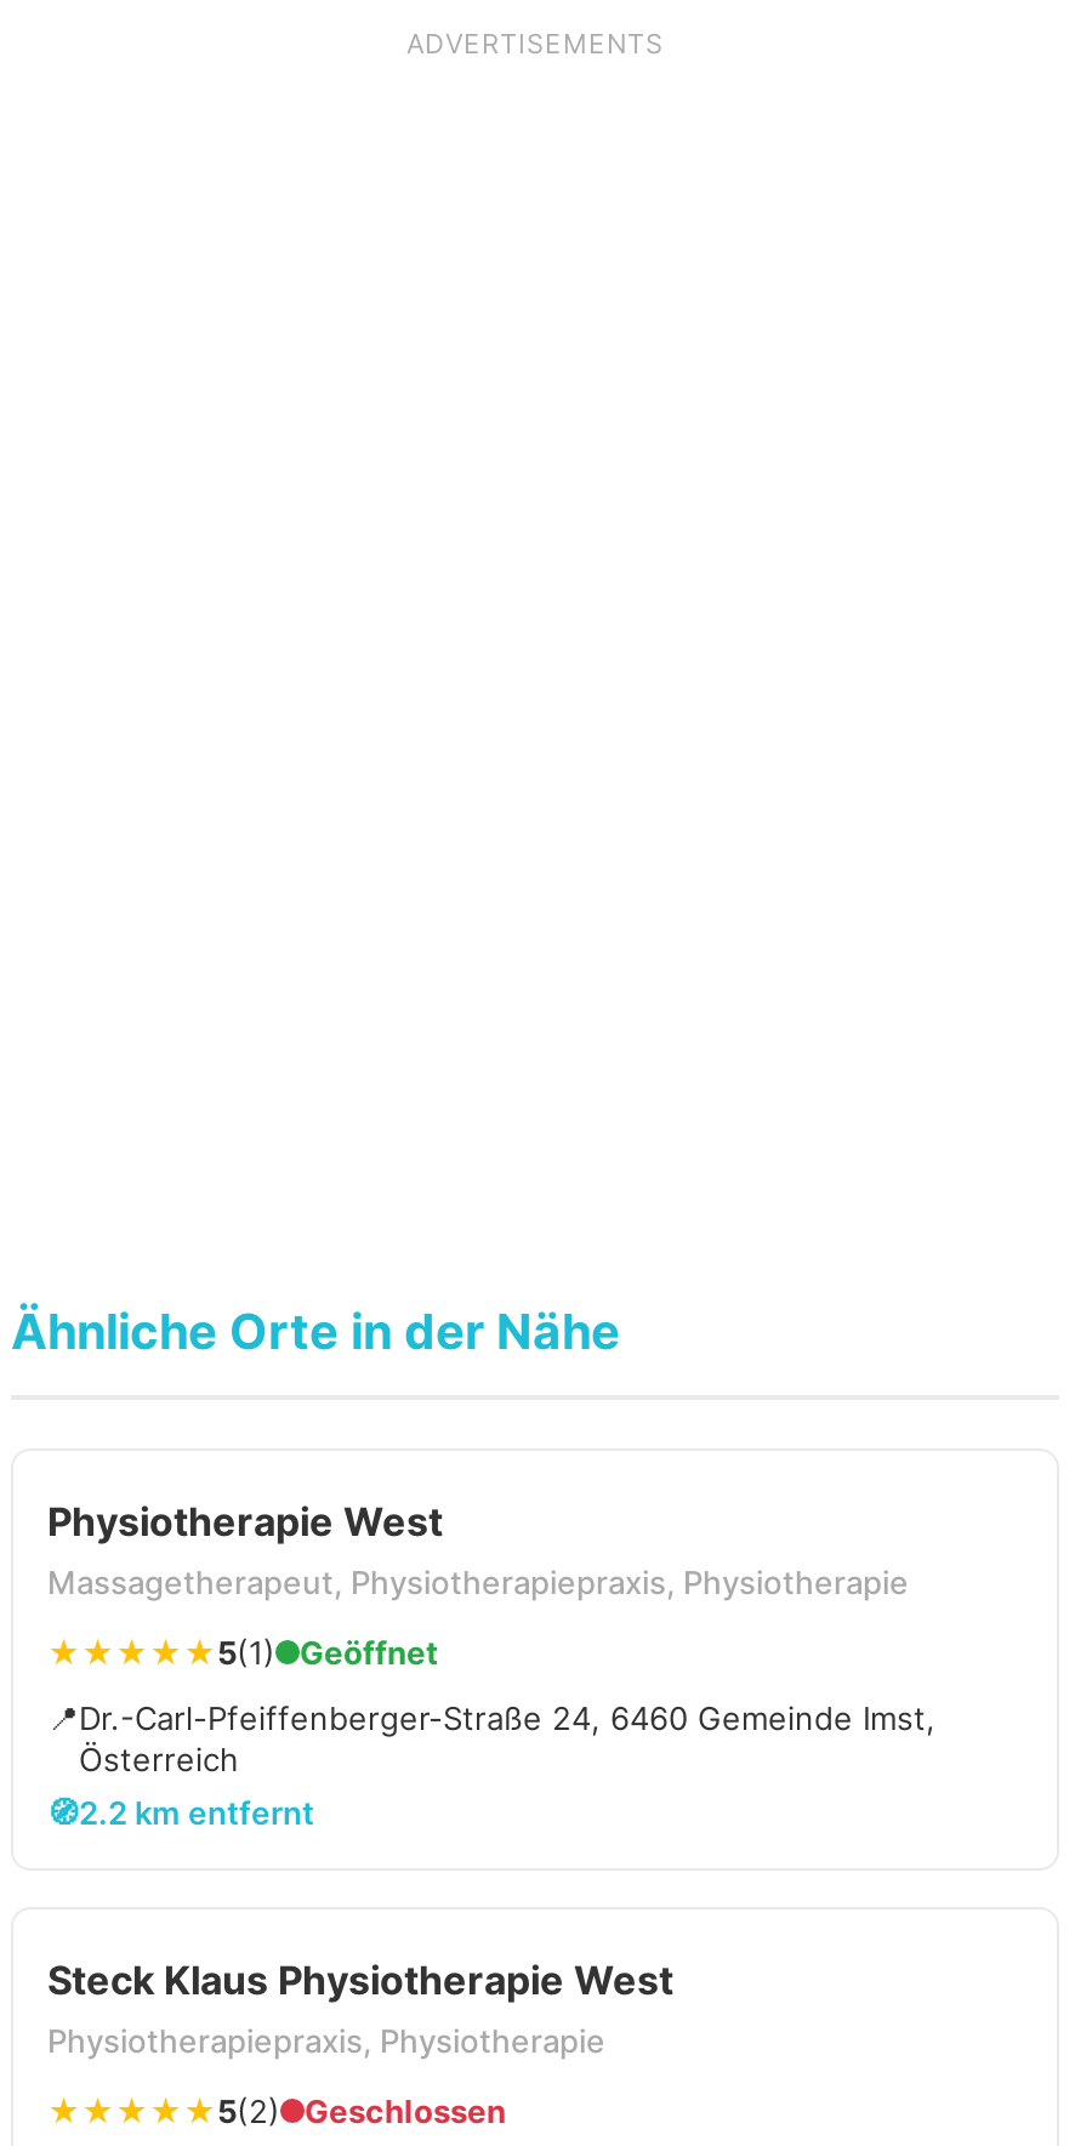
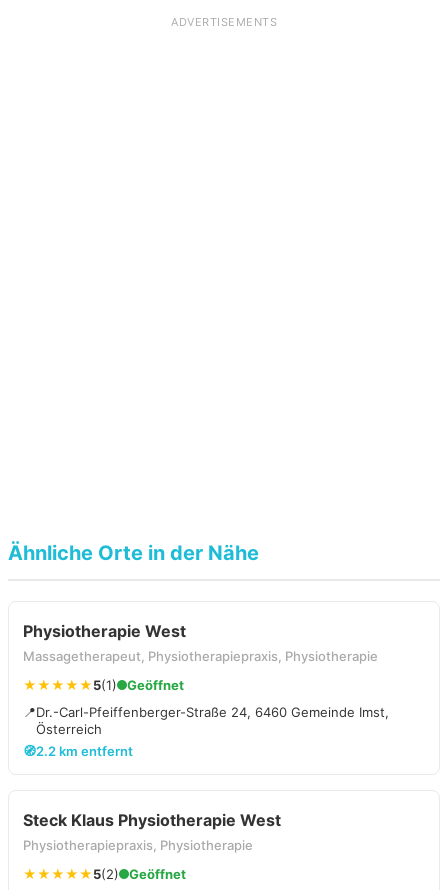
- Geschlossen
+ Geöffnet
